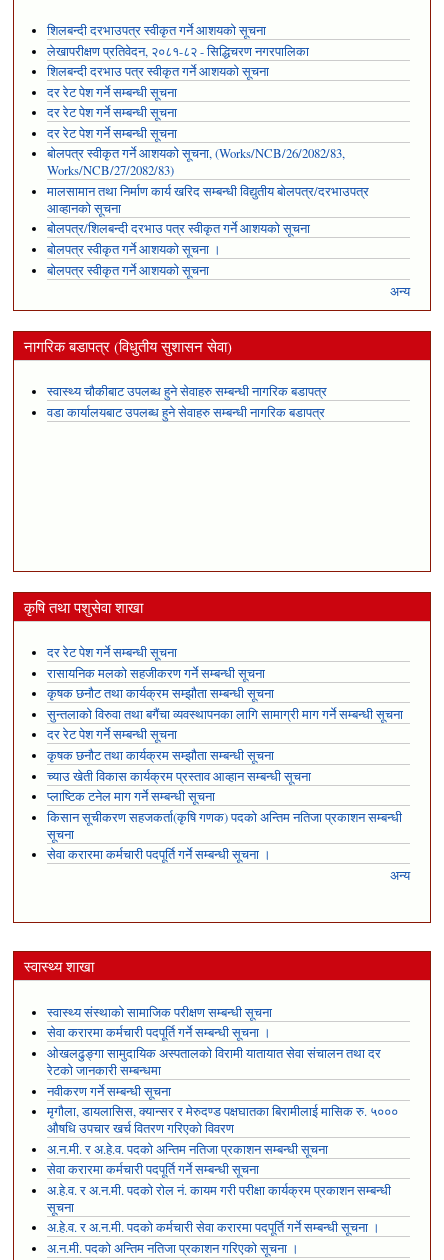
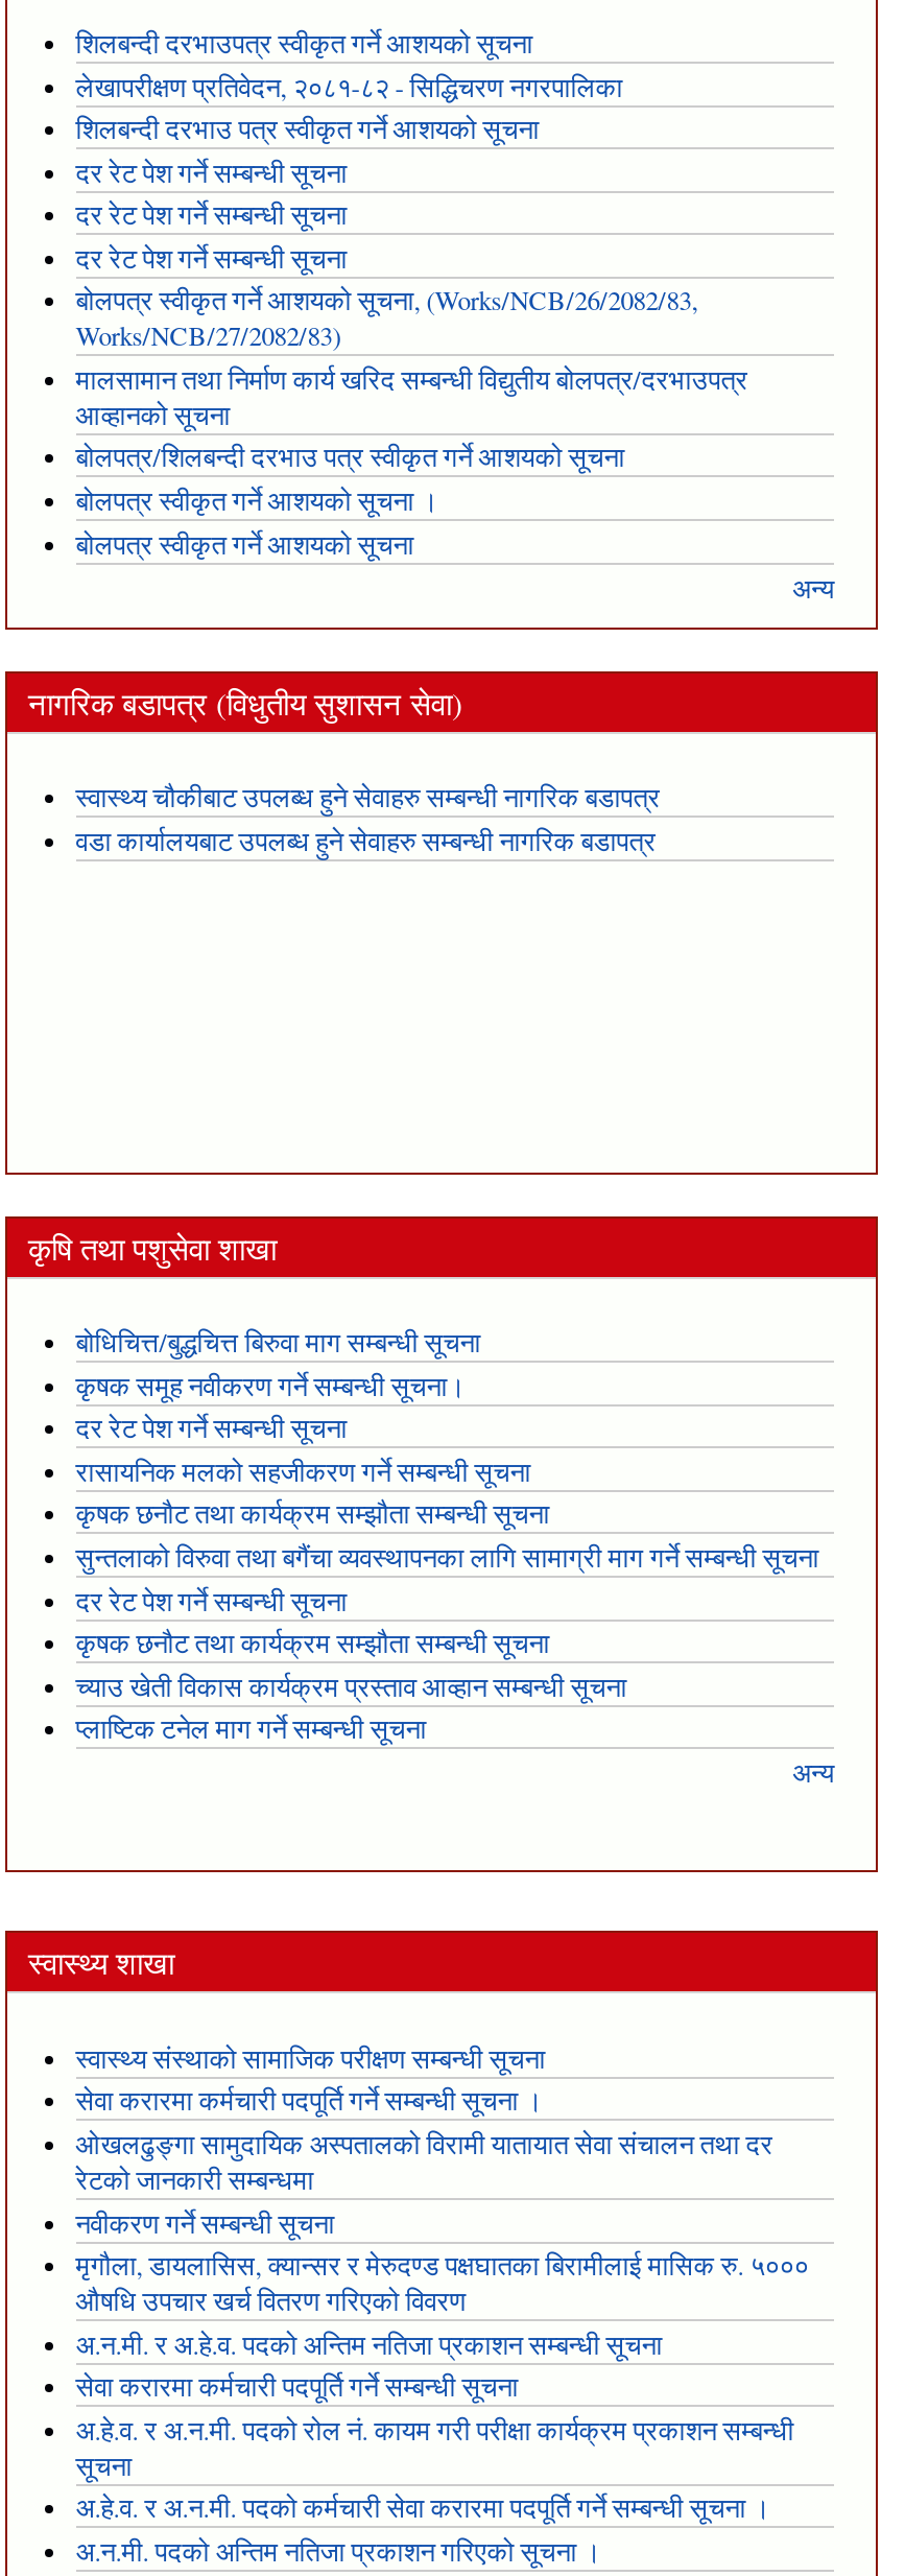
+ बोधिचित्त/बुद्धचित्त बिरुवा माग सम्बन्धी सूचना
+ कृषक समूह नवीकरण गर्ने सम्बन्धी सूचना।

moved down: दर रेट पेश गर्ने सम्बन्धी सूचना | रासायनिक मलको सहजीकरण गर्ने सम्बन्धी सूचना | कृषक छनौट तथा कार्यक्रम सम्झौता सम्बन्धी सूचना | सुन्तलाको विरुवा तथा बगैंचा व्यवस्थापनका लागि सामाग्री माग गर्ने सम्बन्धी सूचना | दर रेट पेश गर्ने सम्बन्धी सूचना | कृषक छनौट तथा कार्यक्रम सम्झौता सम्बन्धी सूचना | च्याउ खेती विकास कार्यक्रम प्रस्ताव आव्हान सम्बन्धी सूचना | प्लाष्टिक टनेल माग गर्ने सम्बन्धी सूचना

- किसान सूचीकरण सहजकर्ता(कृषि गणक) पदको अन्तिम नतिजा प्रकाशन सम्बन्धी
- सूचना
- सेवा करारमा कर्मचारी पदपूर्ति गर्ने सम्बन्धी सूचना ।
